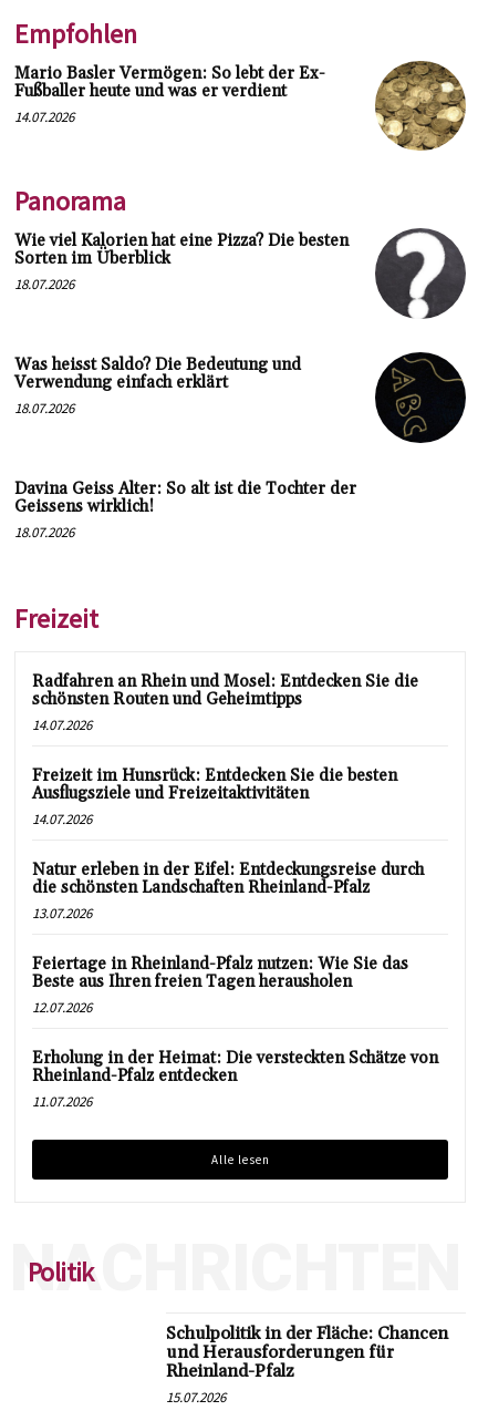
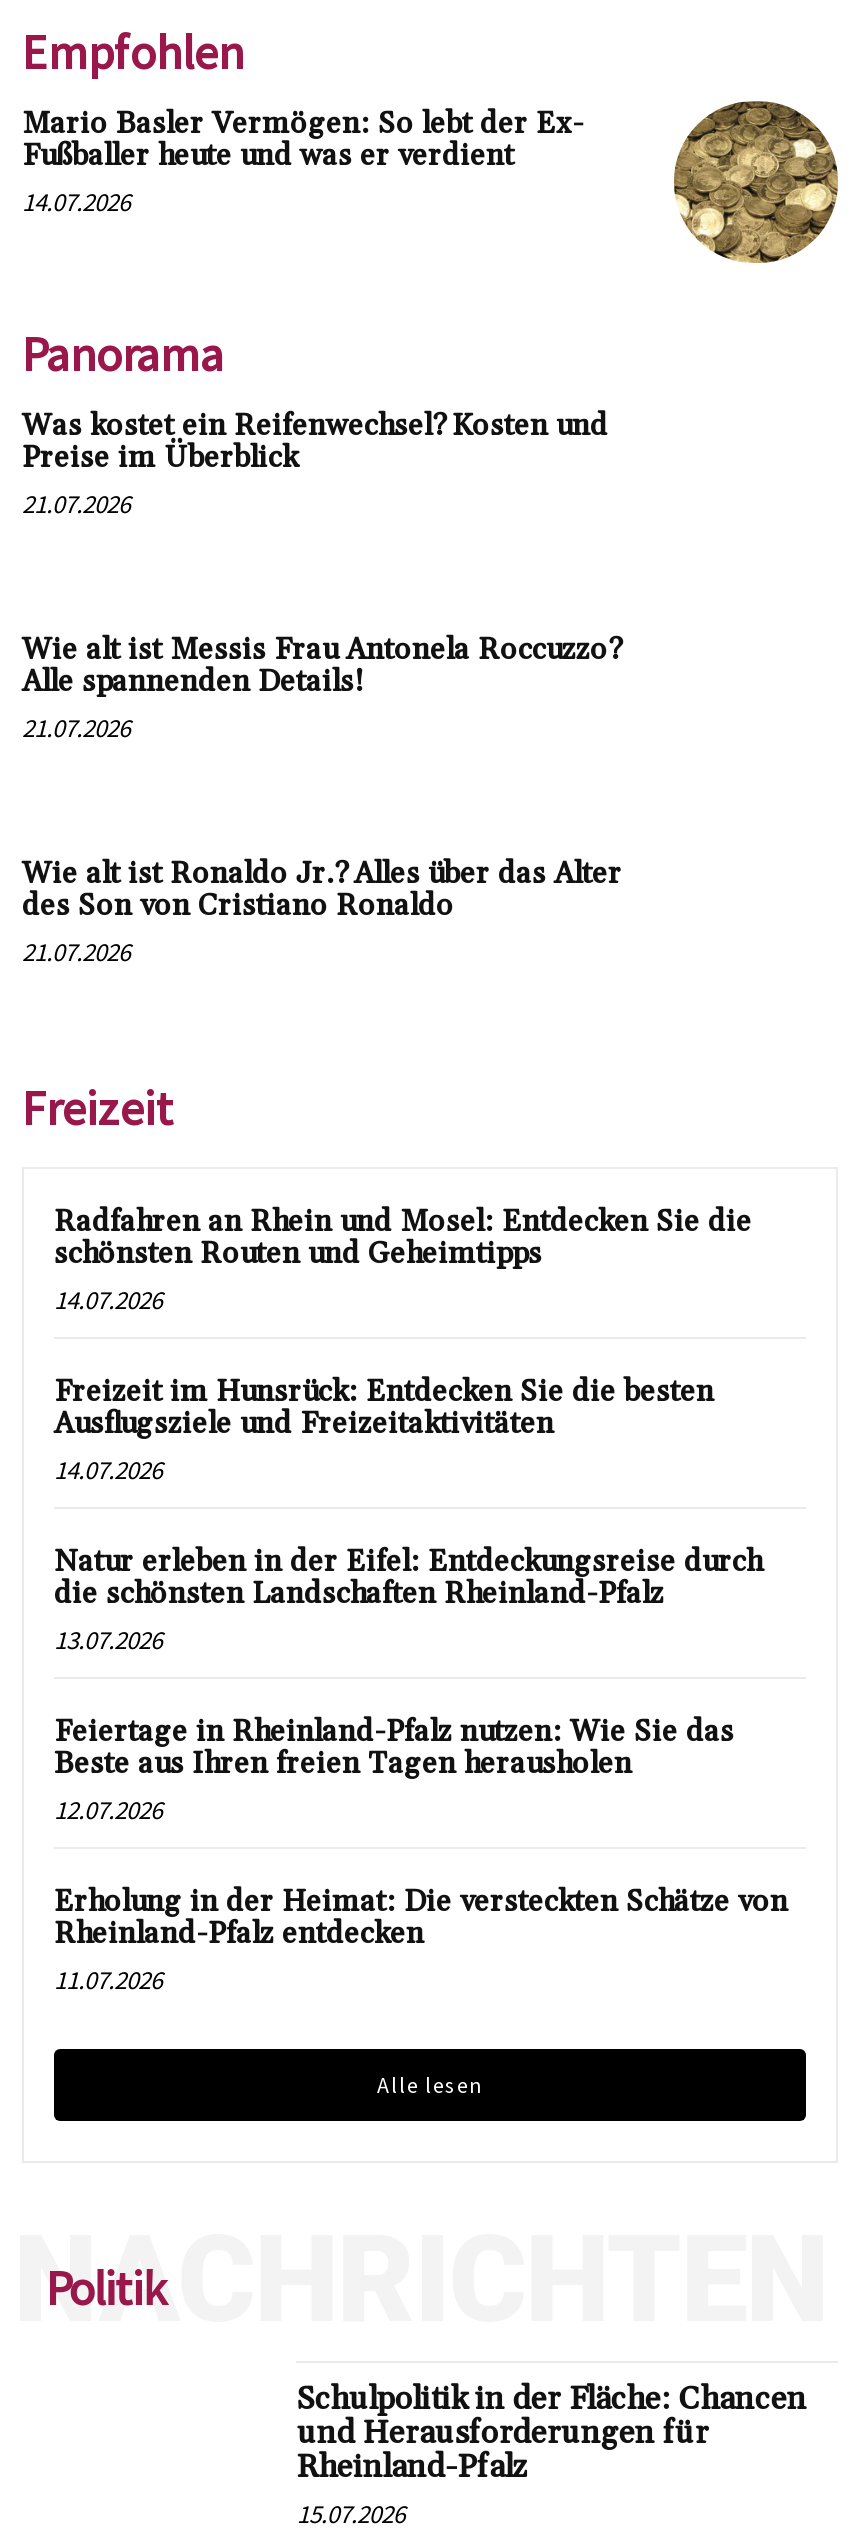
- Wie viel Kalorien hat eine Pizza? Die besten
- Sorten im Überblick
- 18.07.2026
+ Was kostet ein Reifenwechsel? Kosten und
+ Preise im Überblick
+ 21.07.2026

- [image]

- Was heisst Saldo? Die Bedeutung und
- Verwendung einfach erklärt
- 18.07.2026
+ Wie alt ist Messis Frau Antonela Roccuzzo?
+ Alle spannenden Details!
+ 21.07.2026

- [image]

- Davina Geiss Alter: So alt ist die Tochter der
- Geissens wirklich!
- 18.07.2026
+ Wie alt ist Ronaldo Jr.? Alles über das Alter
+ des Son von Cristiano Ronaldo
+ 21.07.2026
